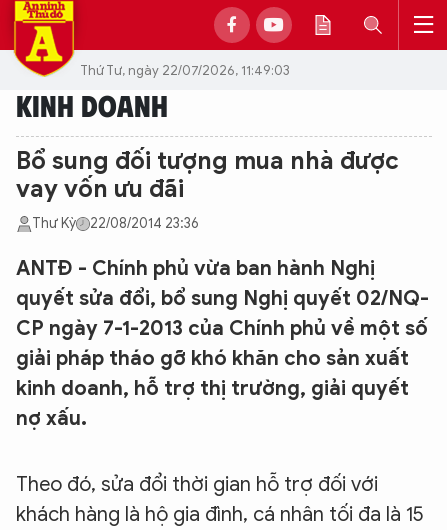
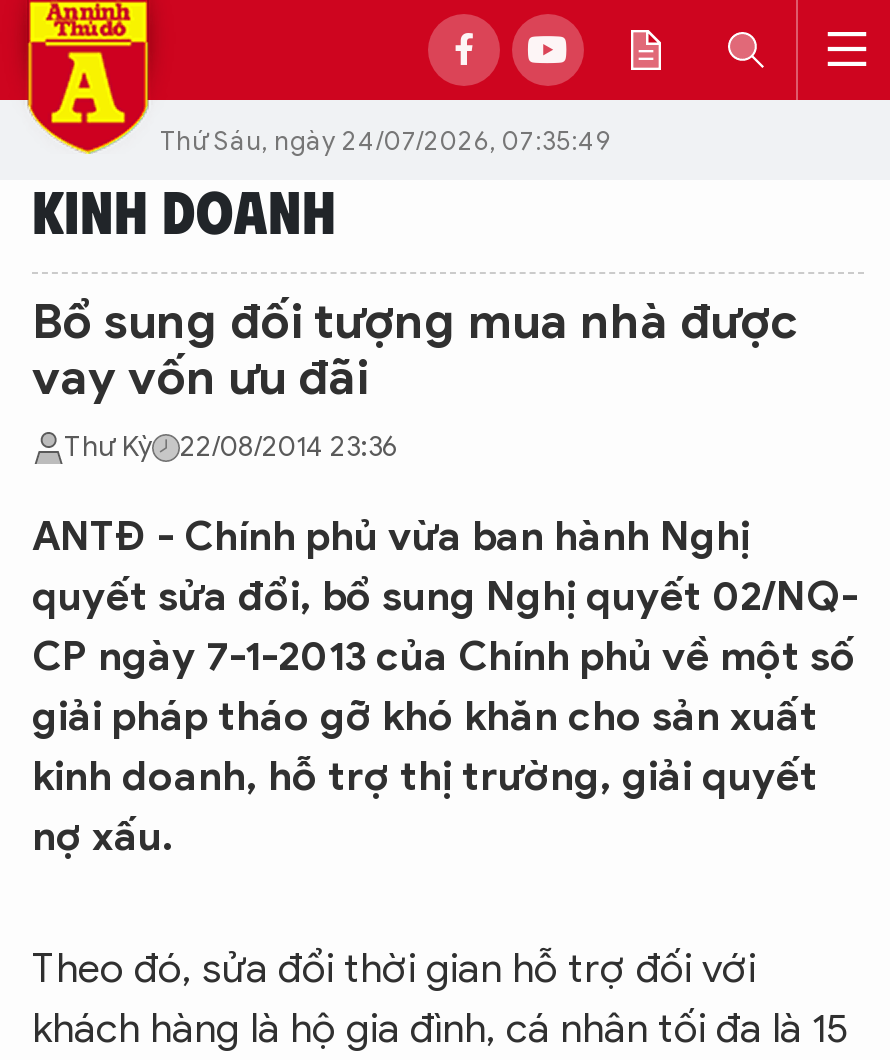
- Thứ Tư, ngày 22/07/2026, 11:49:03
+ Thứ Sáu, ngày 24/07/2026, 07:35:49
